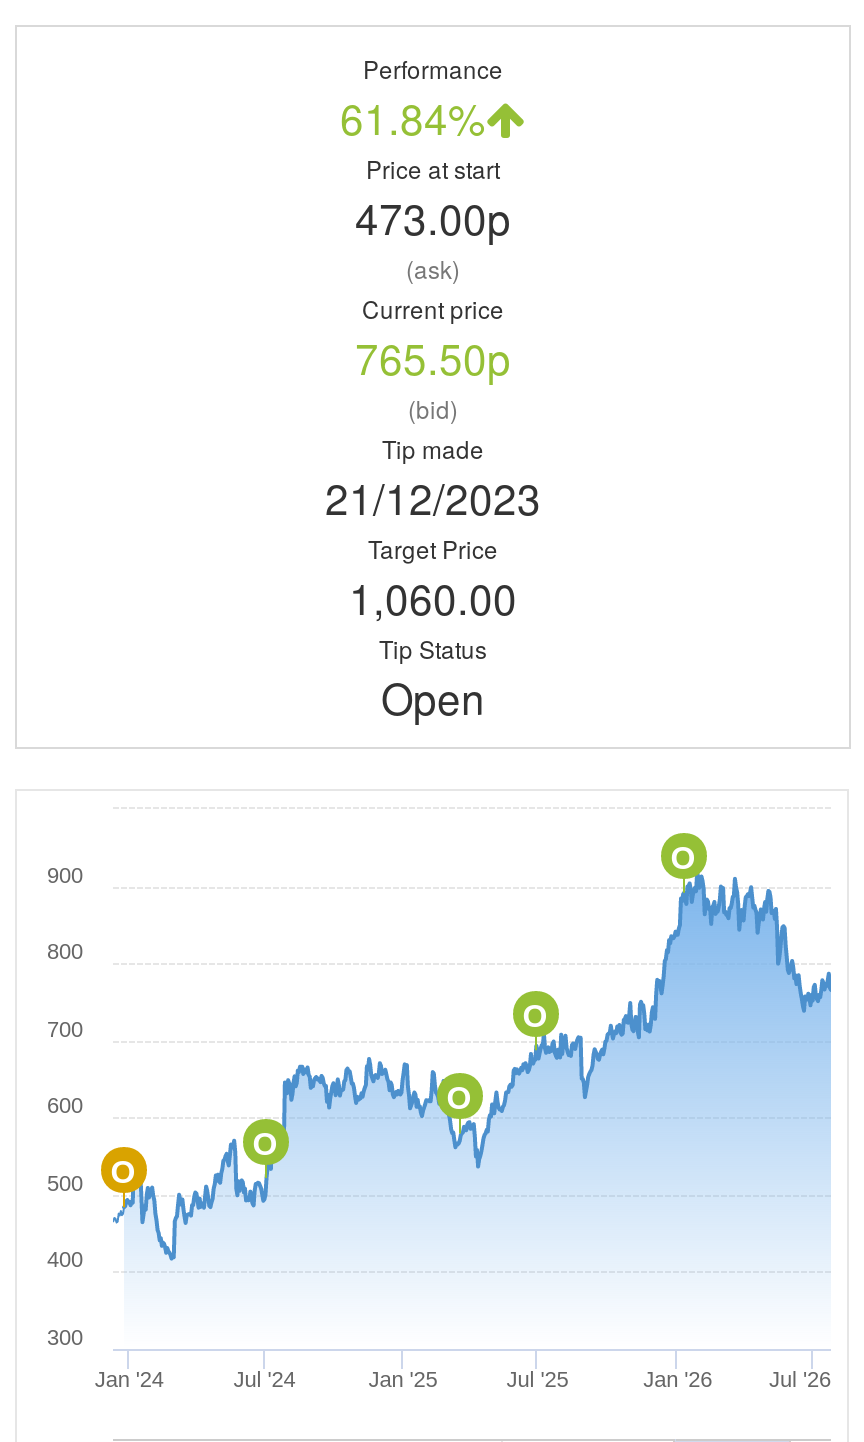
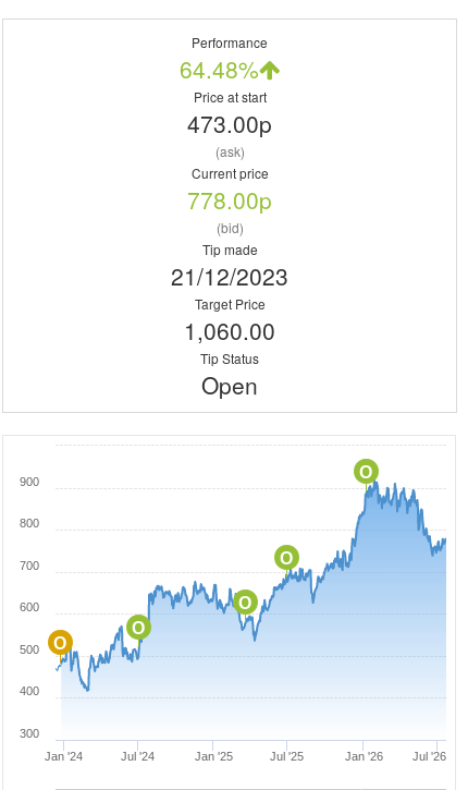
- 61.84%
+ 64.48%

- 765.50p
+ 778.00p
